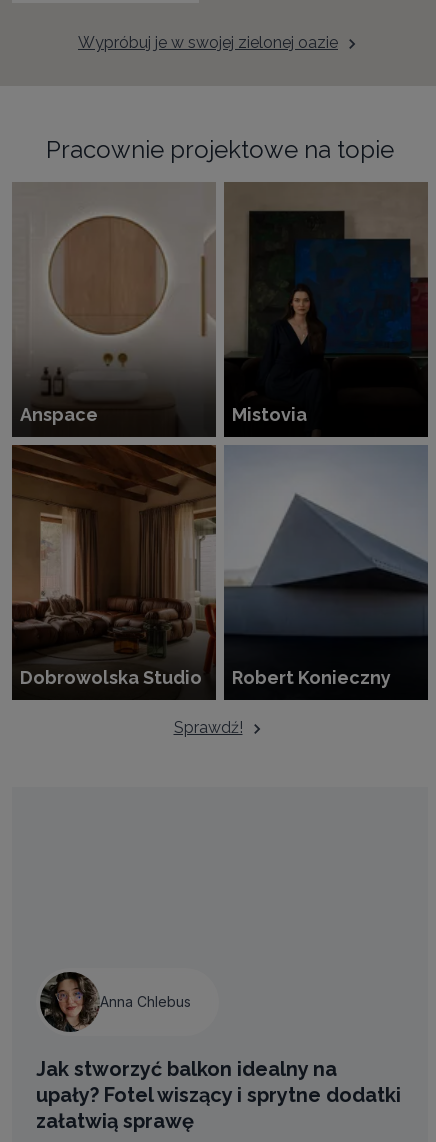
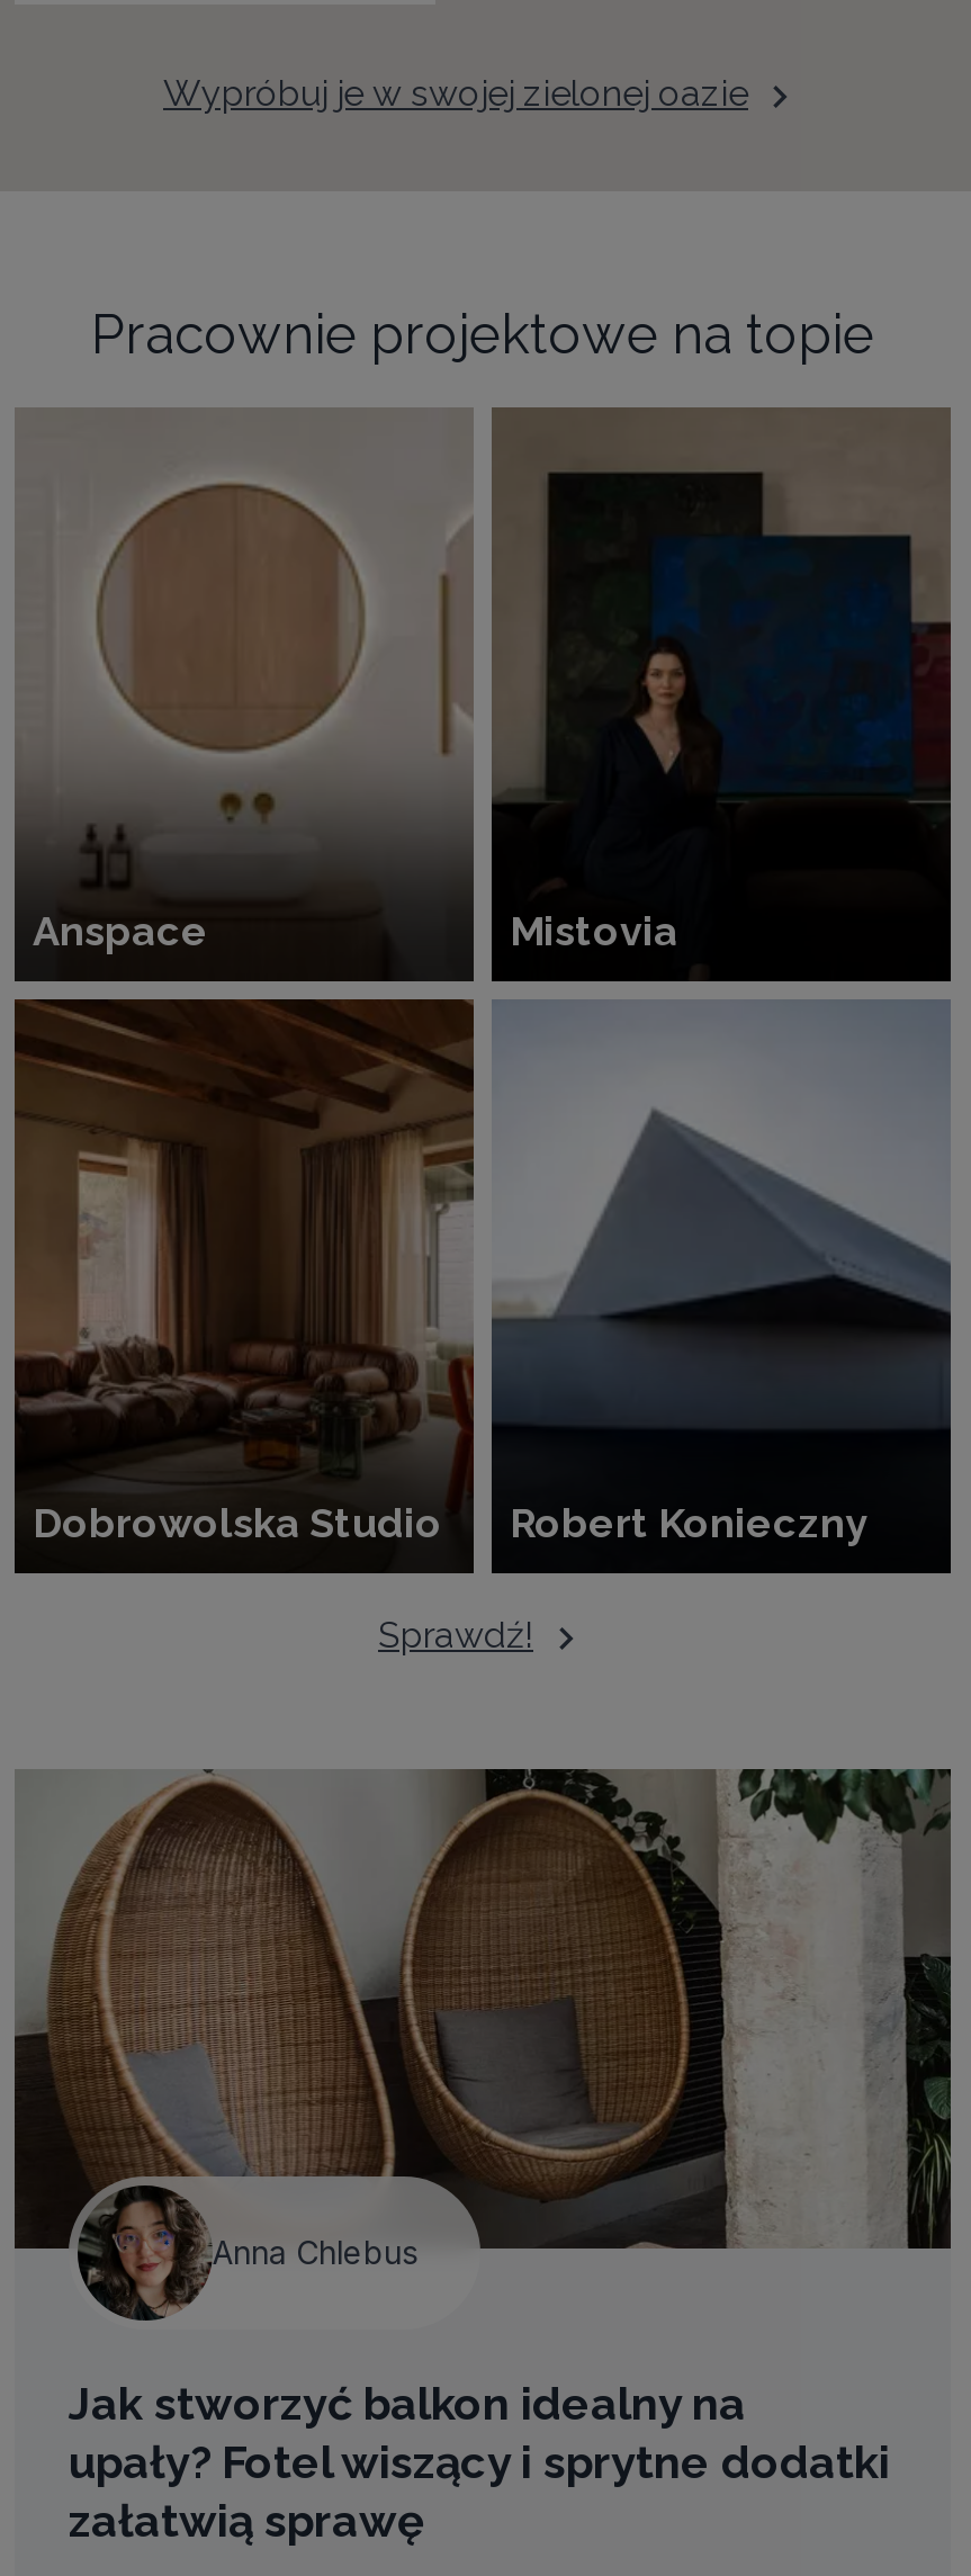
+ [image]
